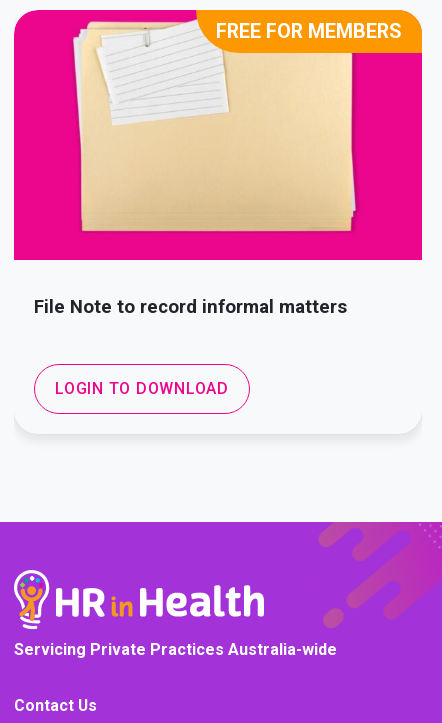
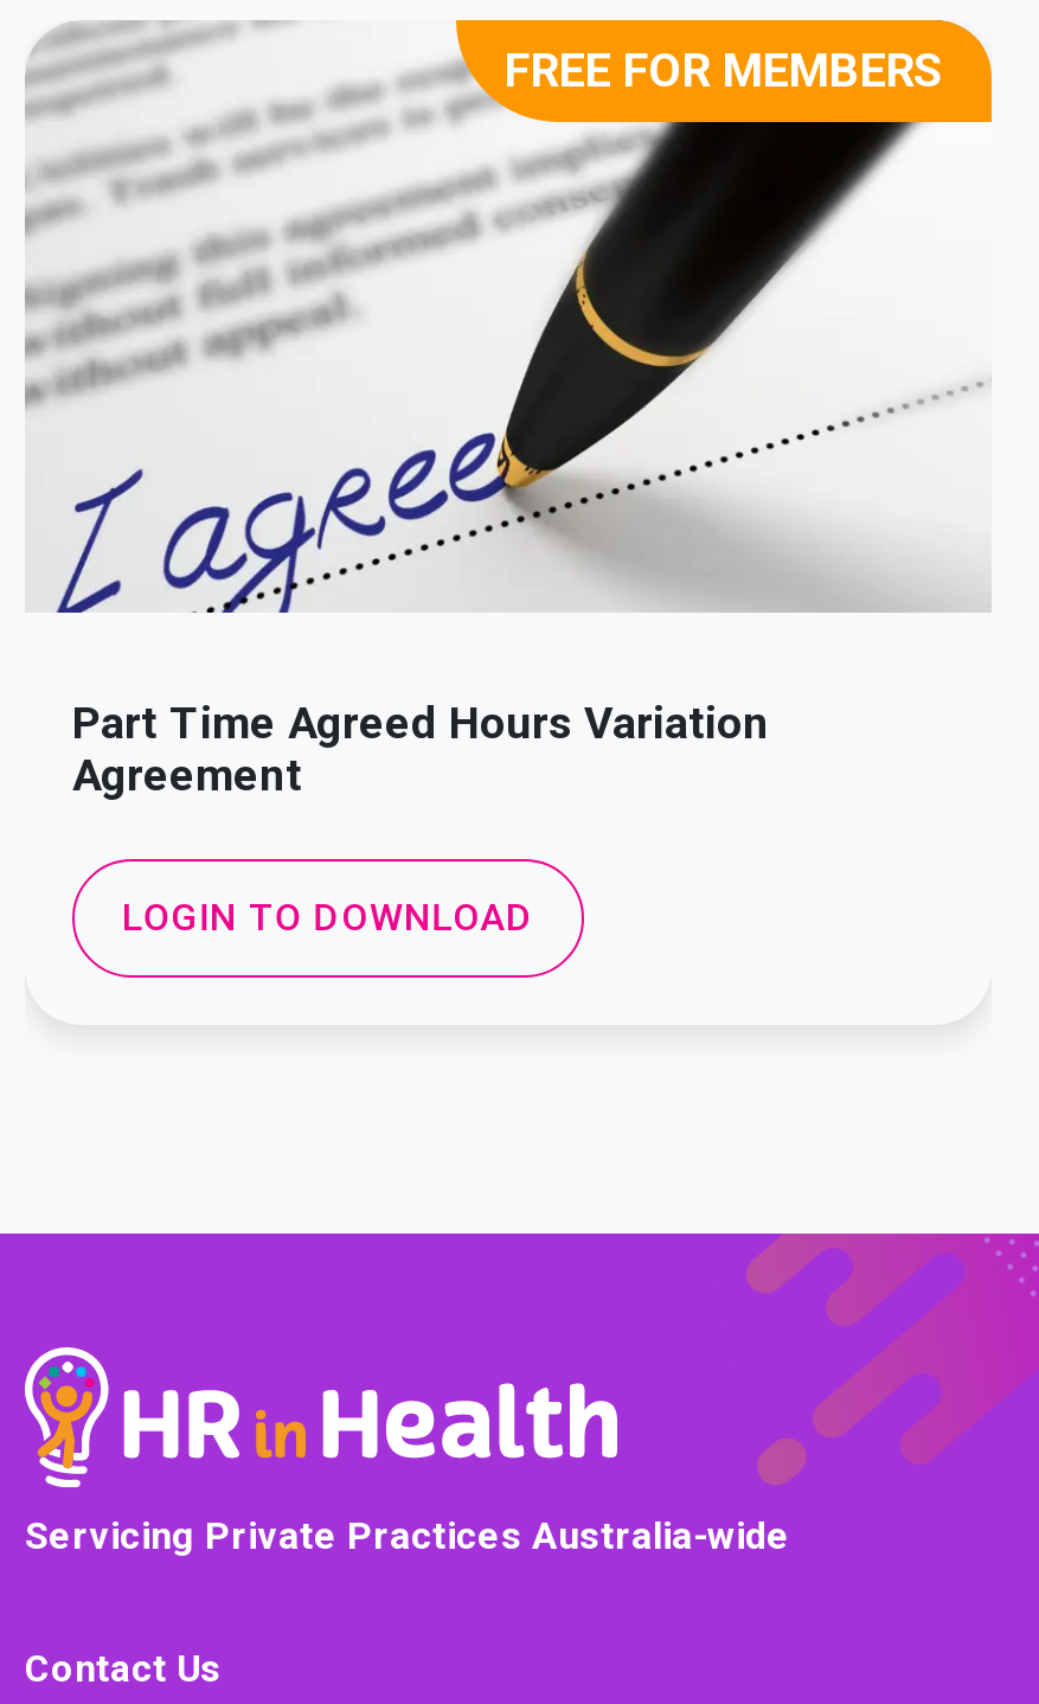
- [image]
- File Note to record informal matters
+ [image]
+ Part Time Agreed Hours Variation
+ Agreement
